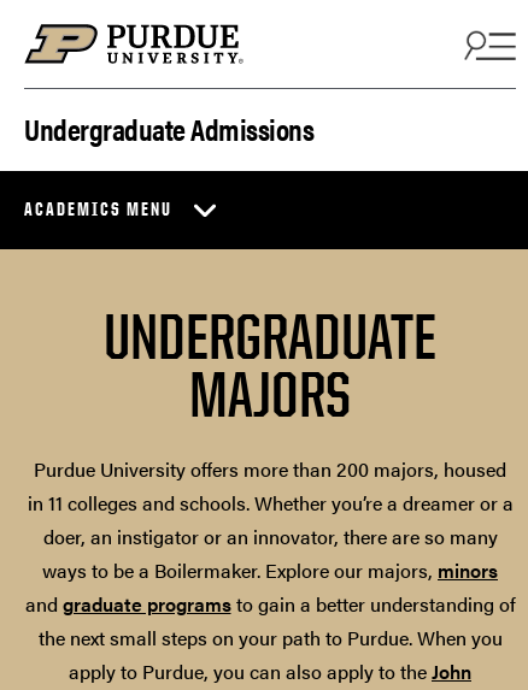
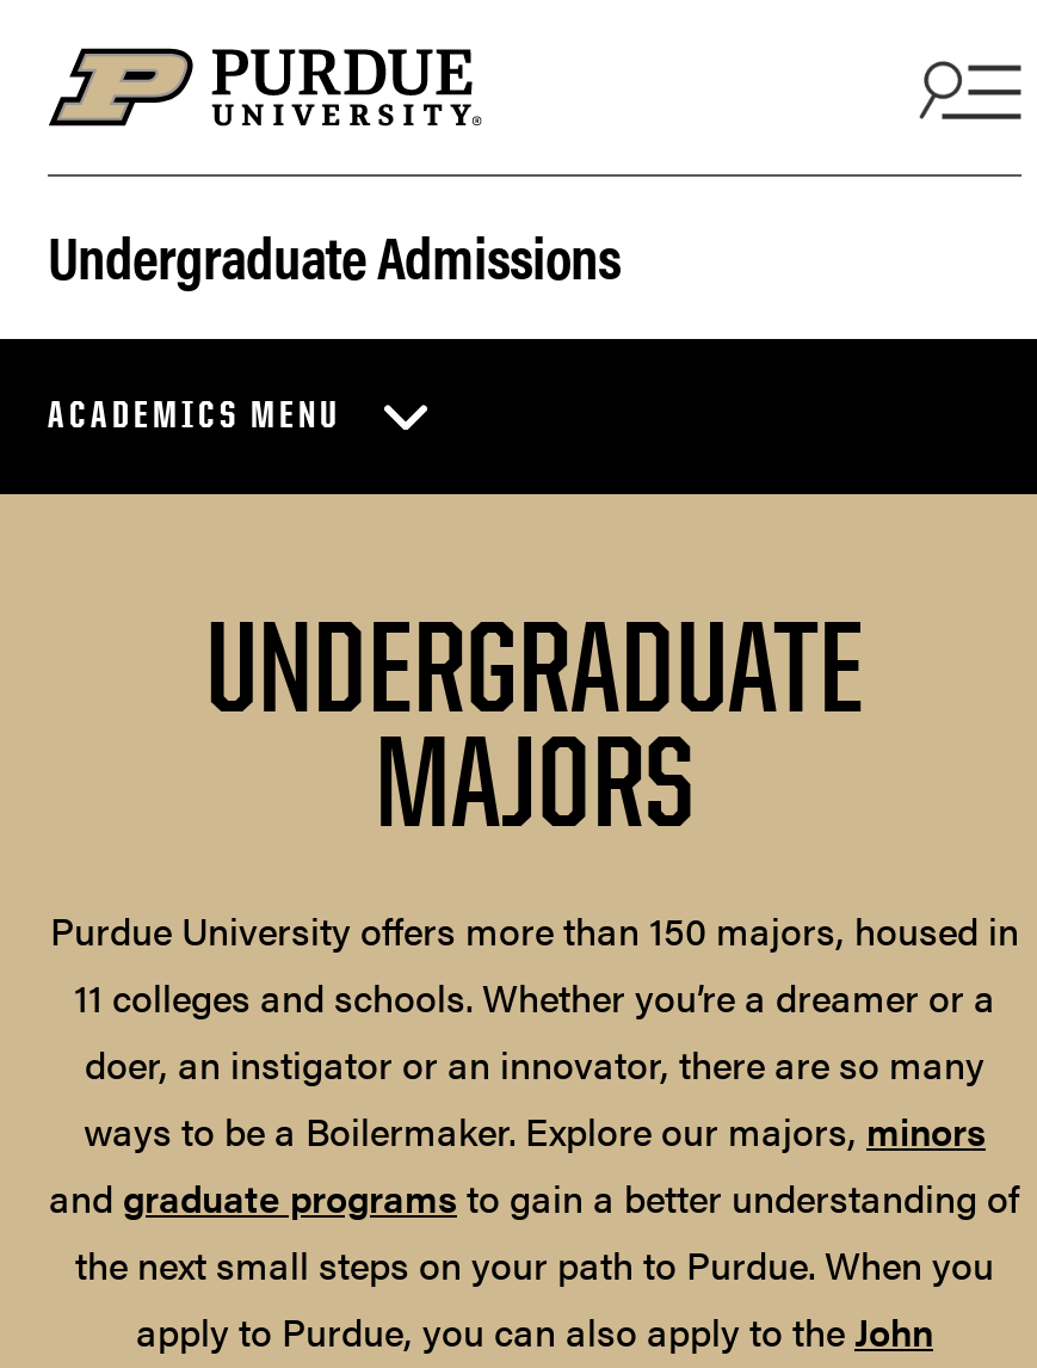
- Purdue University offers more than 200 majors, housed
- in 11 colleges and schools. Whether you’re a dreamer or a
+ Purdue University offers more than 150 majors, housed in
+ 11 colleges and schools. Whether you’re a dreamer or a
